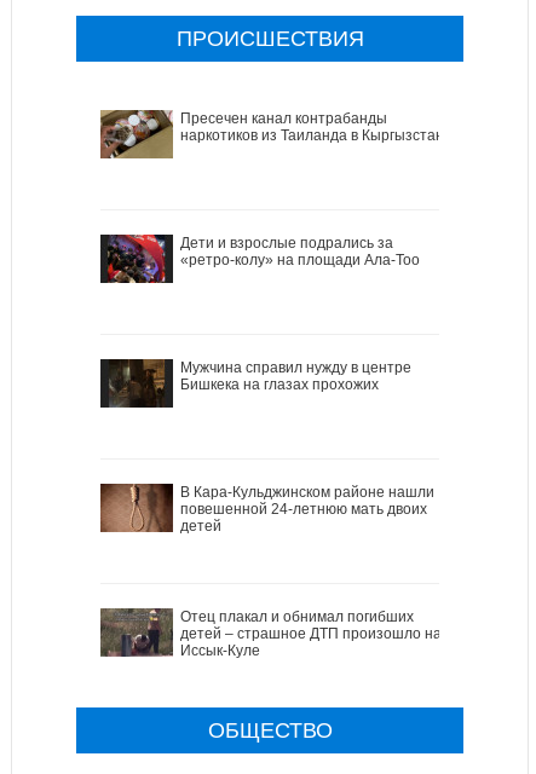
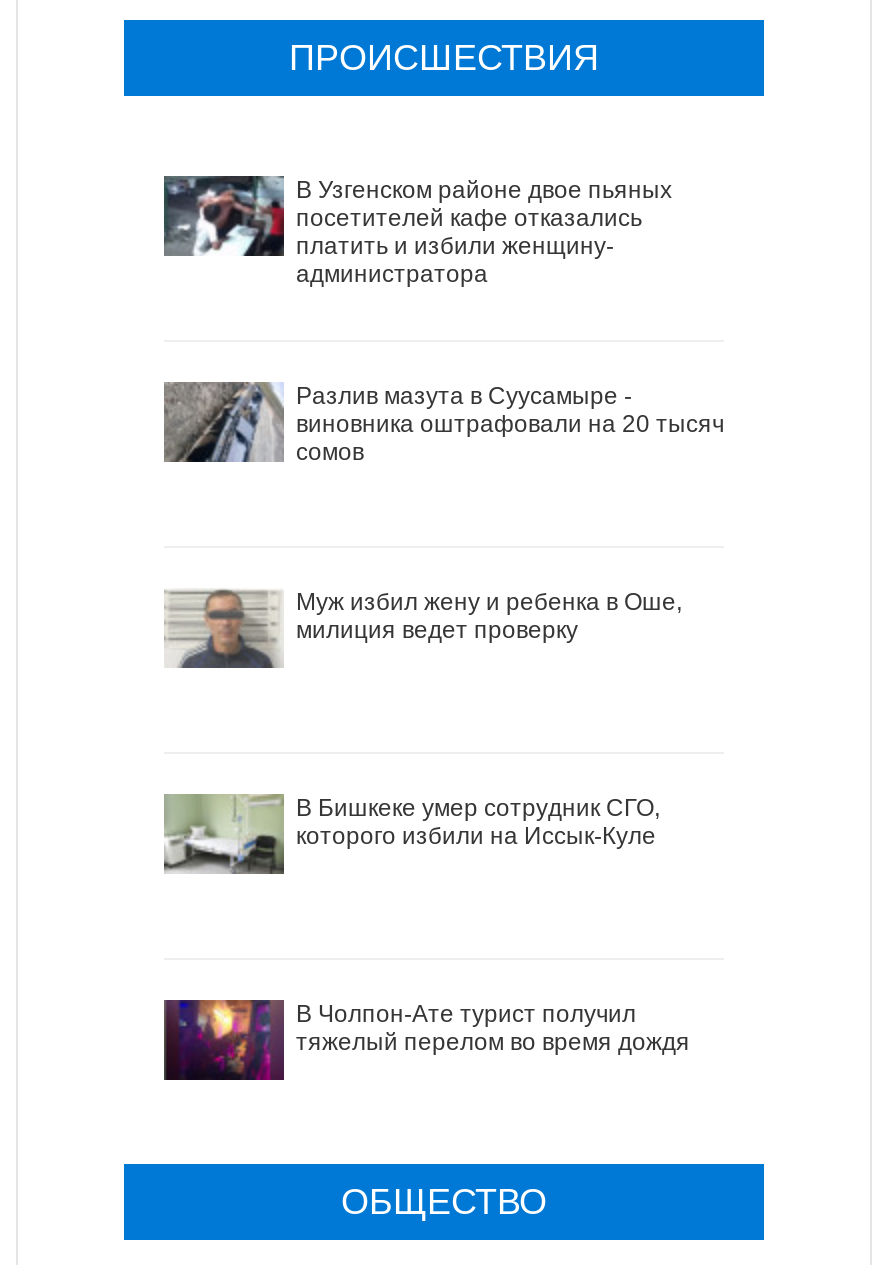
- [image]
- Пресечен канал контрабанды
- наркотиков из Таиланда в Кыргызстан
+ [image]
+ В Узгенском районе двое пьяных
+ посетителей кафе отказались
+ платить и избили женщину-
+ администратора

- [image]
- Дети и взрослые подрались за
- «ретро-колу» на площади Ала-Тоо
+ [image]
+ Разлив мазута в Суусамыре -
+ виновника оштрафовали на 20 тысяч
+ сомов

- [image]
- Мужчина справил нужду в центре
- Бишкека на глазах прохожих
+ [image]
+ Муж избил жену и ребенка в Оше,
+ милиция ведет проверку

- [image]
- В Кара-Кульджинском районе нашли
- повешенной 24-летнюю мать двоих
- детей
+ [image]
+ В Бишкеке умер сотрудник СГО,
+ которого избили на Иссык-Куле

- [image]
- Отец плакал и обнимал погибших
- детей – страшное ДТП произошло на
- Иссык-Куле
+ [image]
+ В Чолпон-Ате турист получил
+ тяжелый перелом во время дождя
